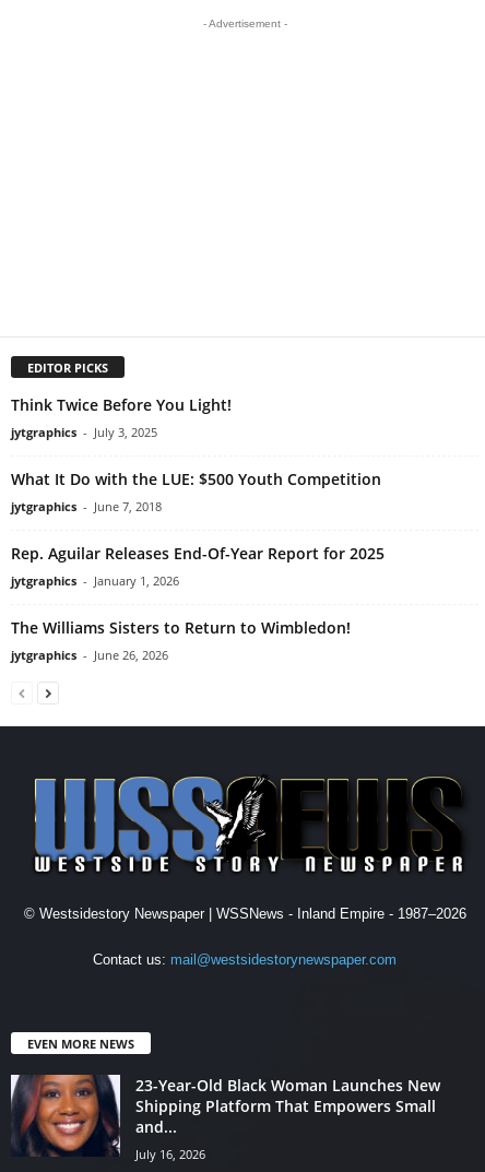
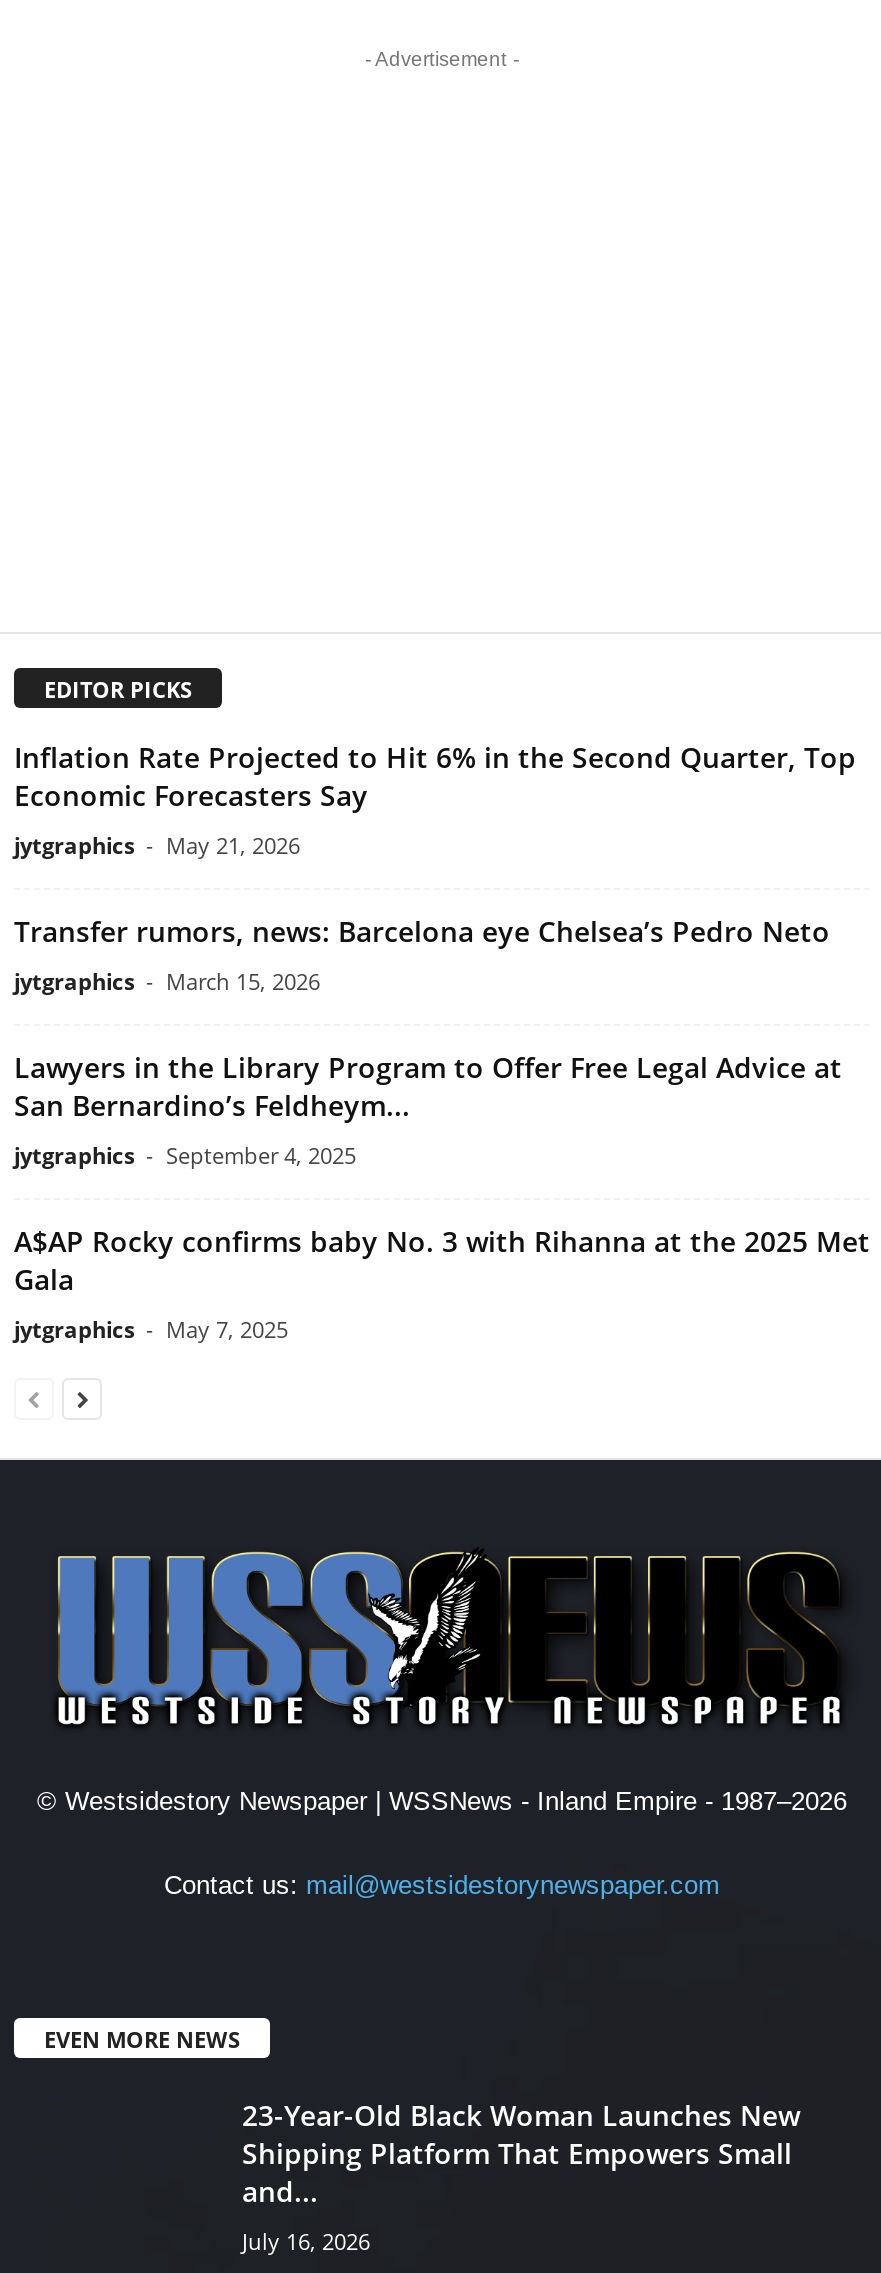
- Think Twice Before You Light!
- jytgraphics - July 3, 2025
+ Inflation Rate Projected to Hit 6% in the Second Quarter, Top
+ Economic Forecasters Say
+ jytgraphics - May 21, 2026

- What It Do with the LUE: $500 Youth Competition
- jytgraphics - June 7, 2018
+ Transfer rumors, news: Barcelona eye Chelsea’s Pedro Neto
+ jytgraphics - March 15, 2026

- Rep. Aguilar Releases End-Of-Year Report for 2025
- jytgraphics - January 1, 2026
+ Lawyers in the Library Program to Offer Free Legal Advice at
+ San Bernardino’s Feldheym...
+ jytgraphics - September 4, 2025

- The Williams Sisters to Return to Wimbledon!
- jytgraphics - June 26, 2026
+ A$AP Rocky confirms baby No. 3 with Rihanna at the 2025 Met
+ Gala
+ jytgraphics - May 7, 2025

- [image]
